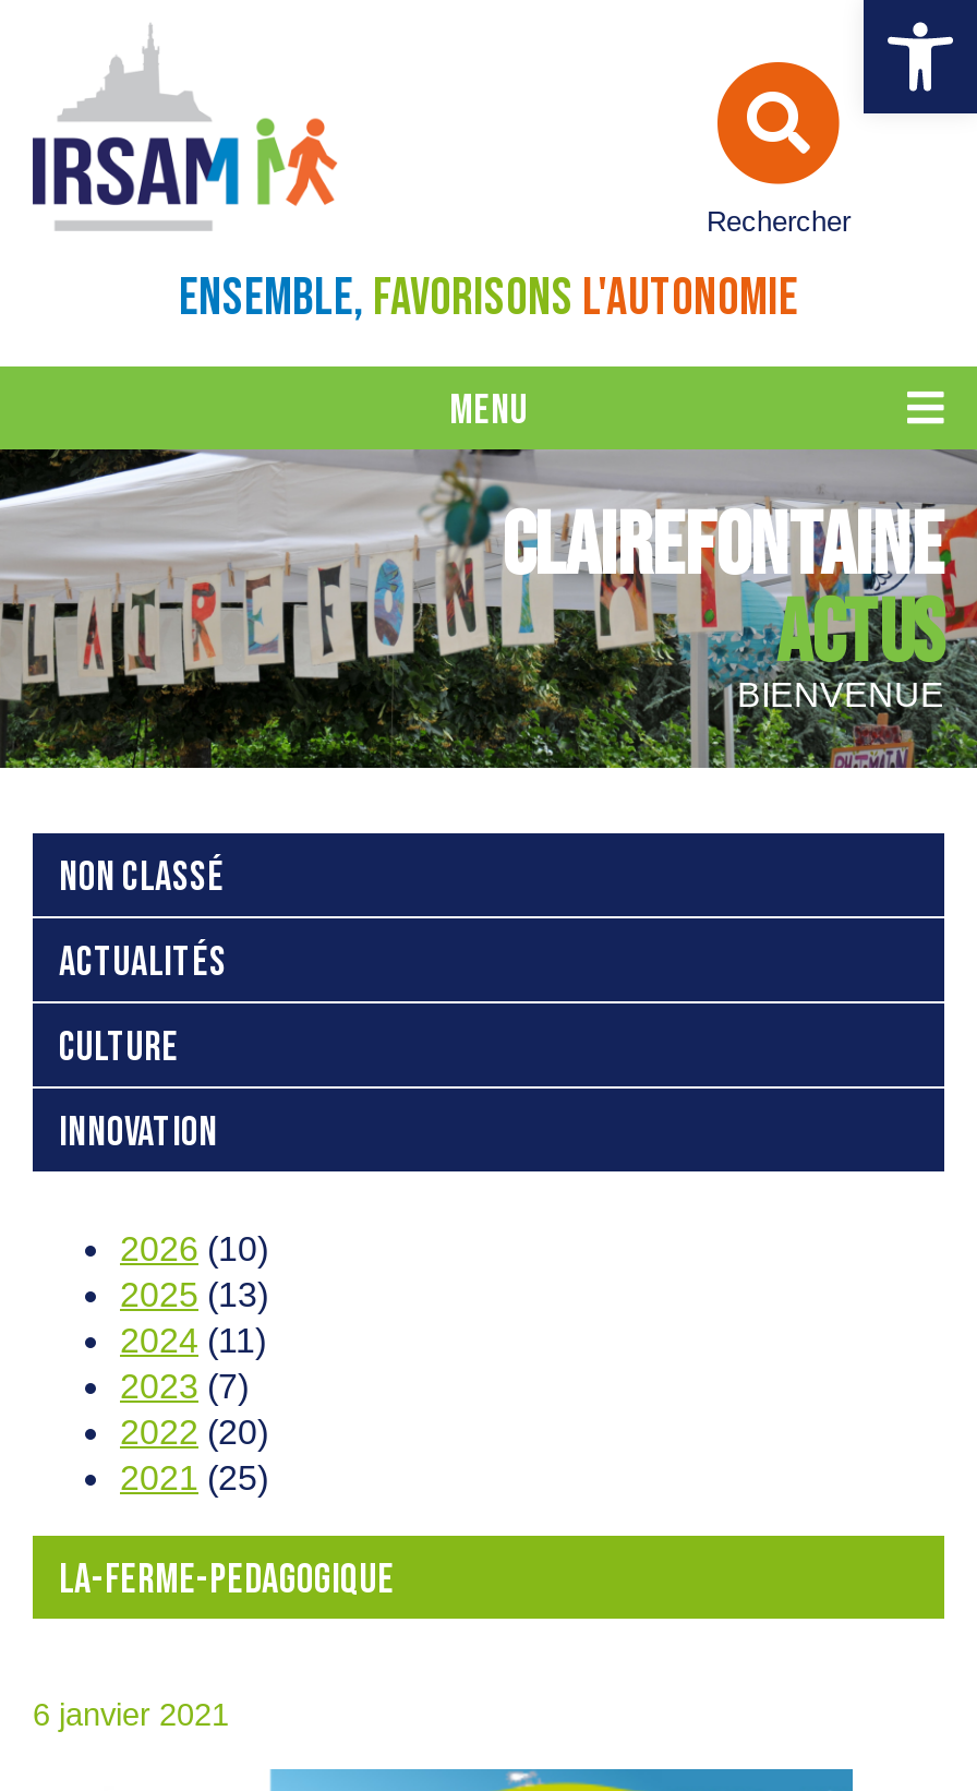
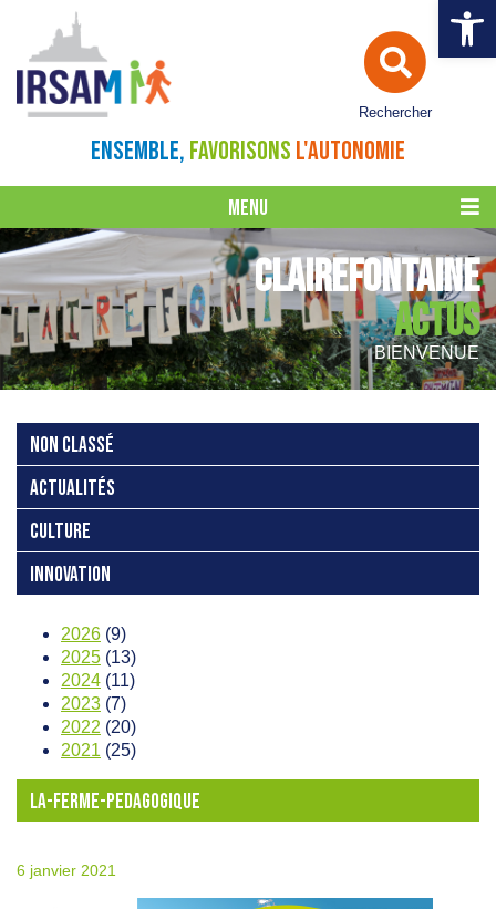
- 2026 (10)
+ 2026 (9)
